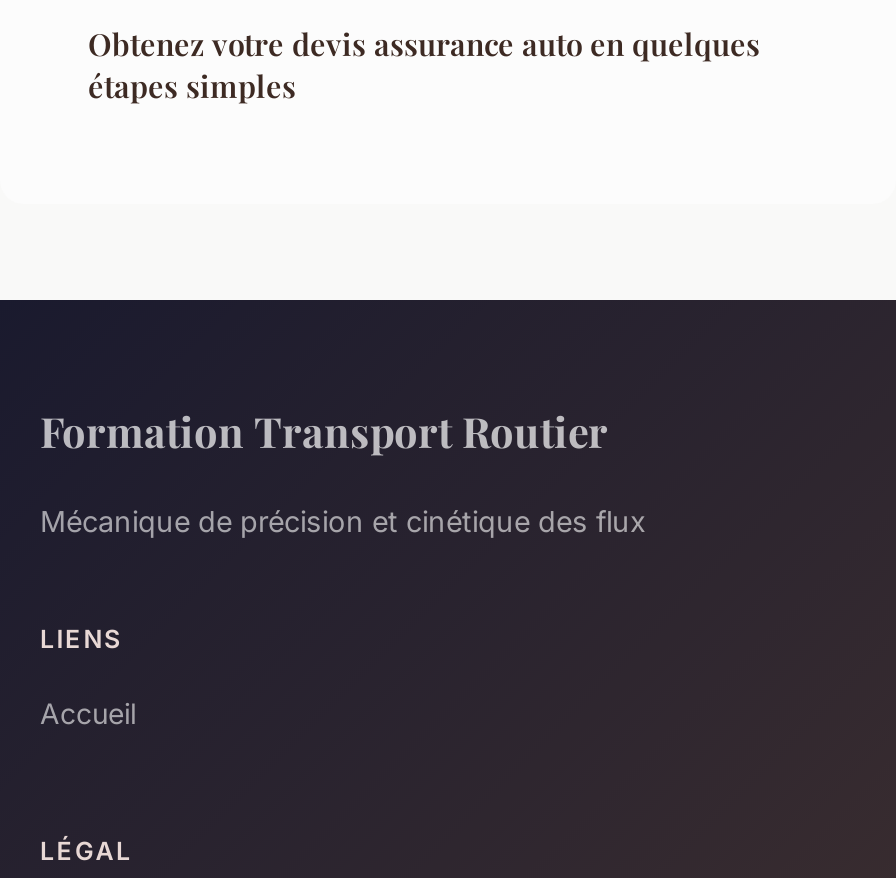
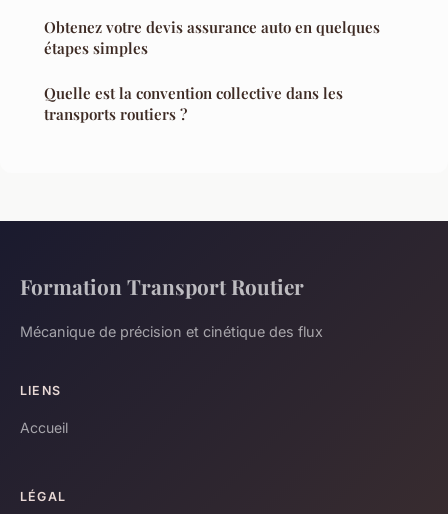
+ Quelle est la convention collective dans les
+ transports routiers ?
